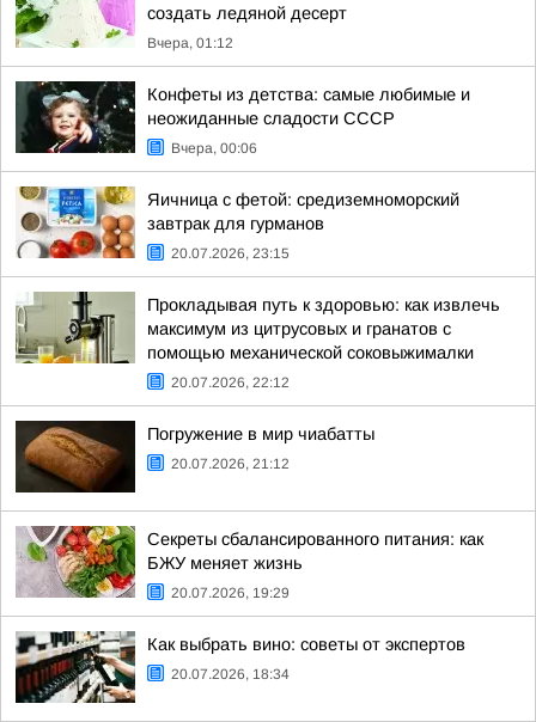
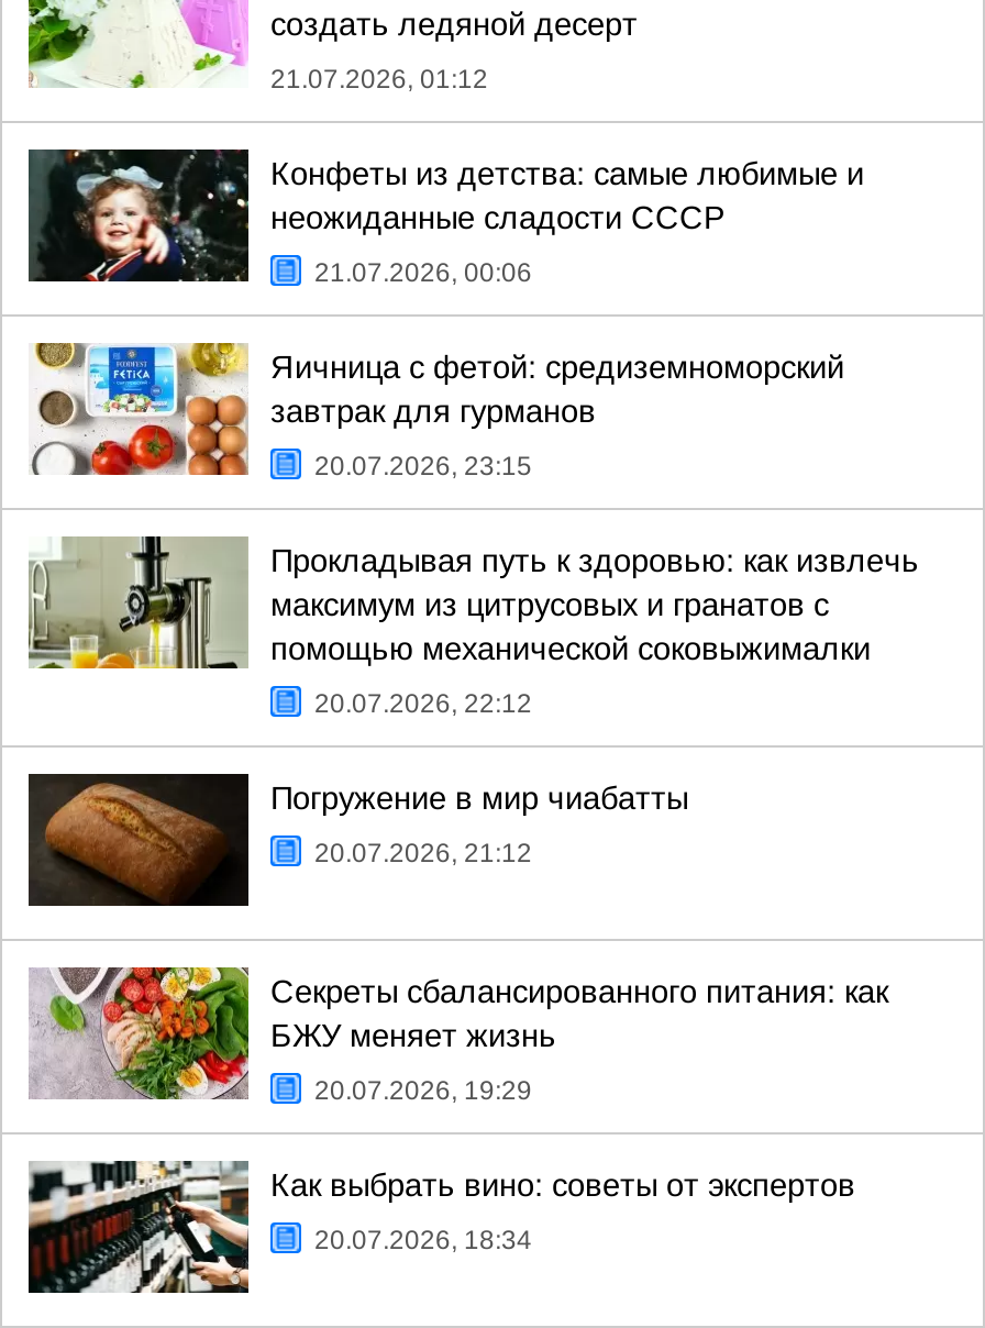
- Вчера, 01:12
+ 21.07.2026, 01:12

- Вчера, 00:06
+ 21.07.2026, 00:06
